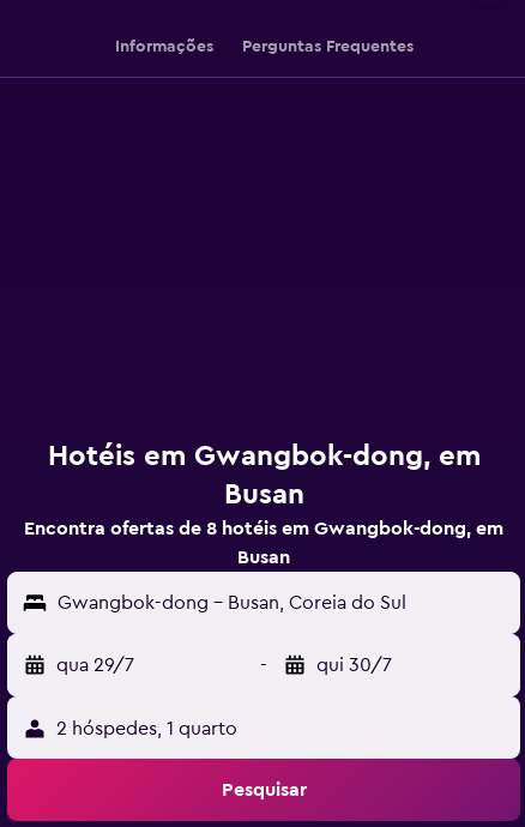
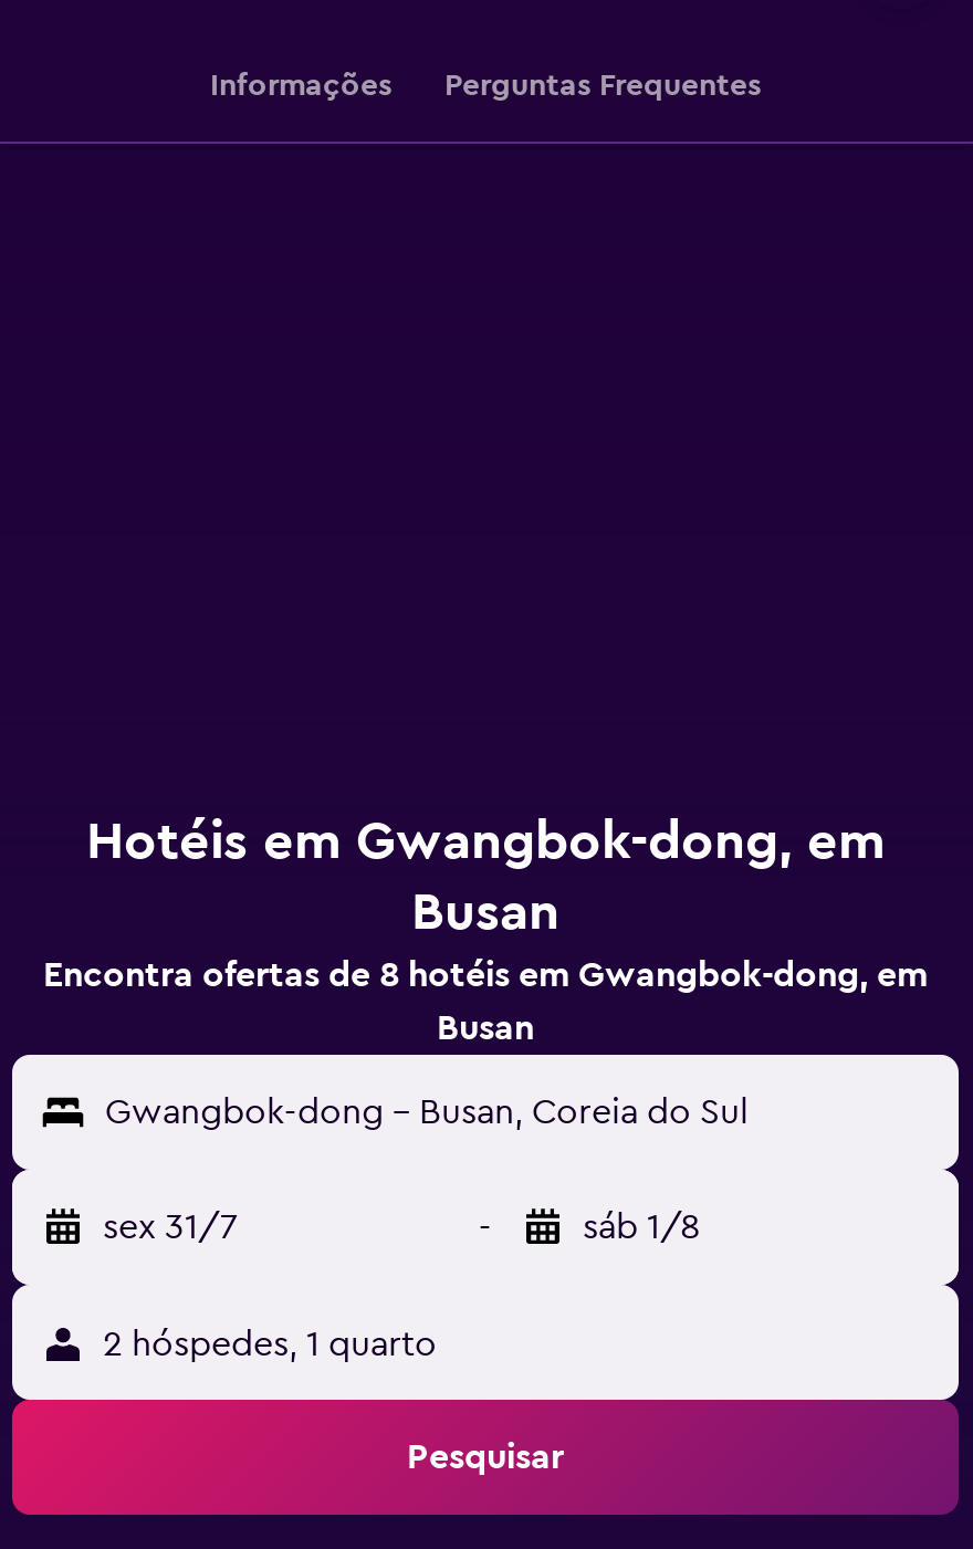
- qua 29/7
+ sex 31/7

- qui 30/7
+ sáb 1/8
